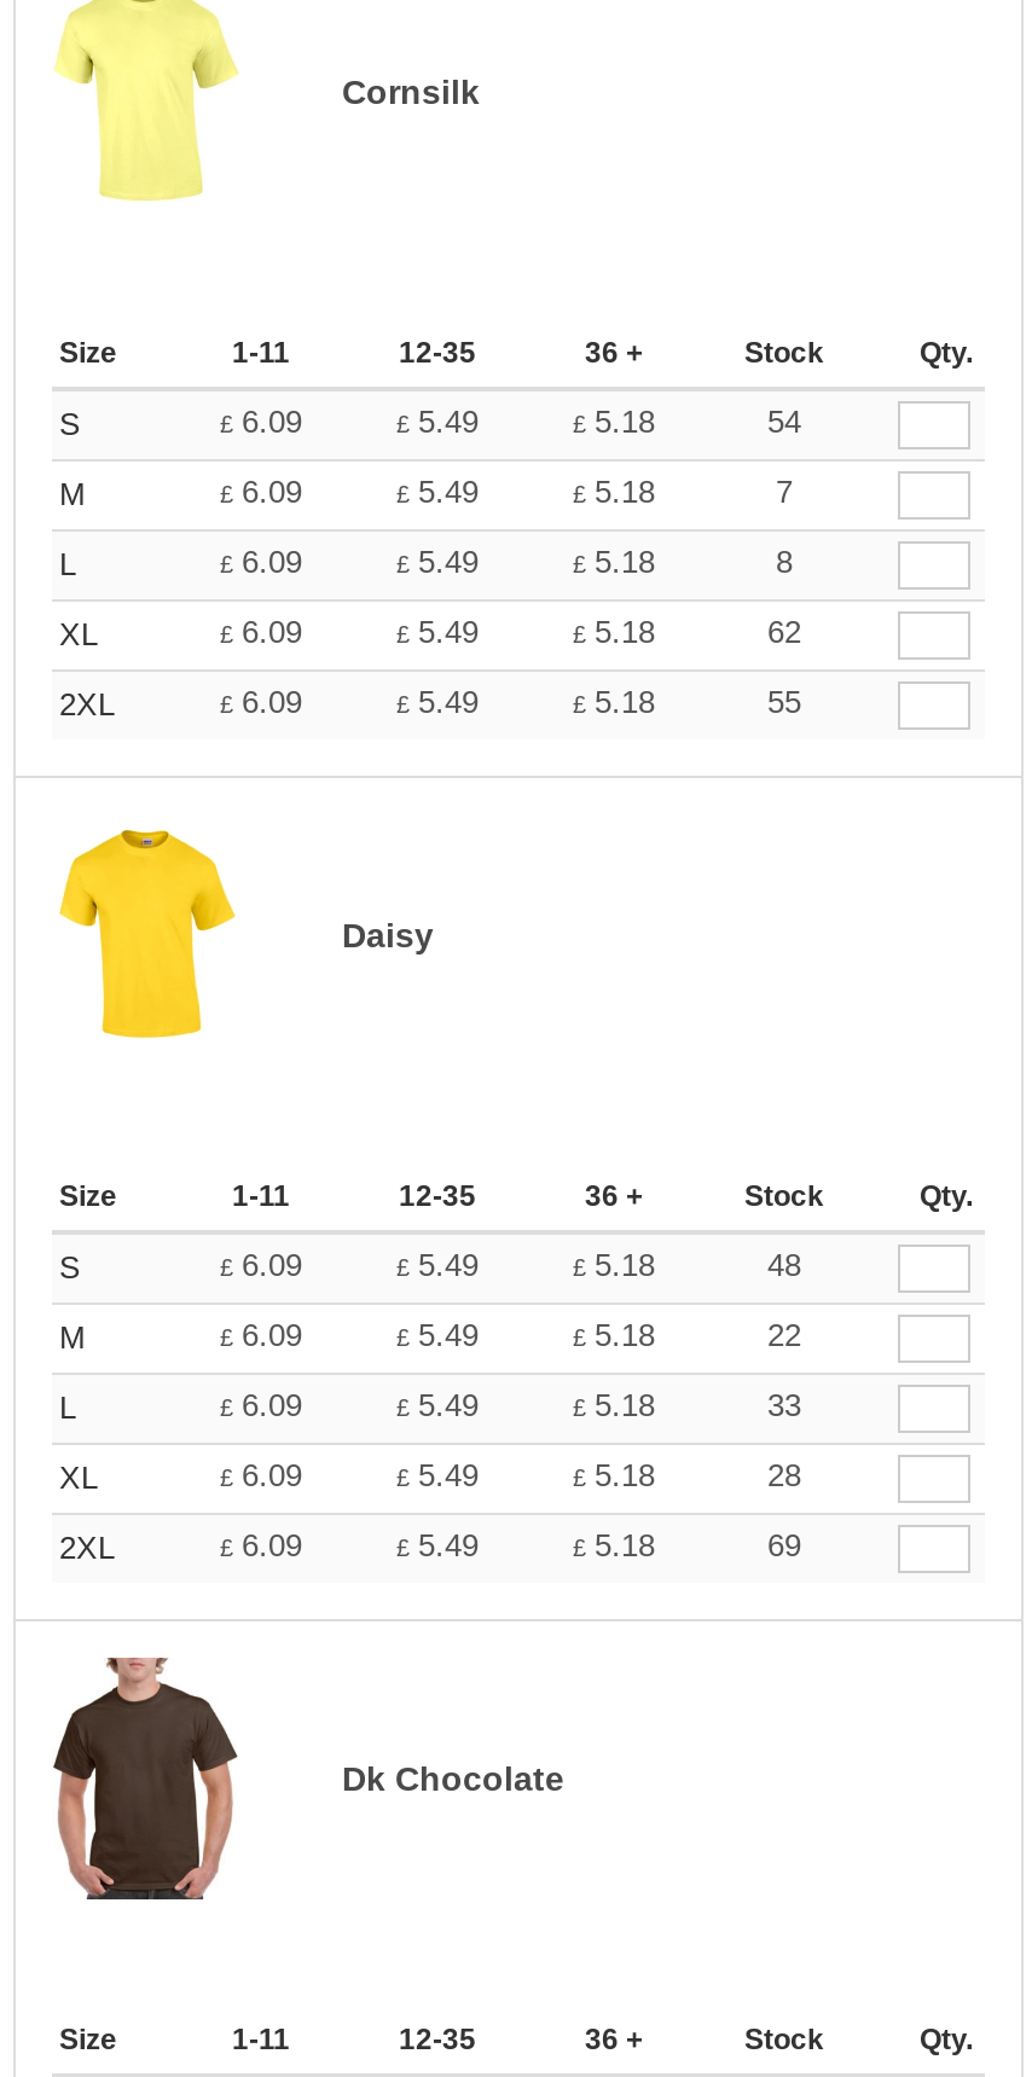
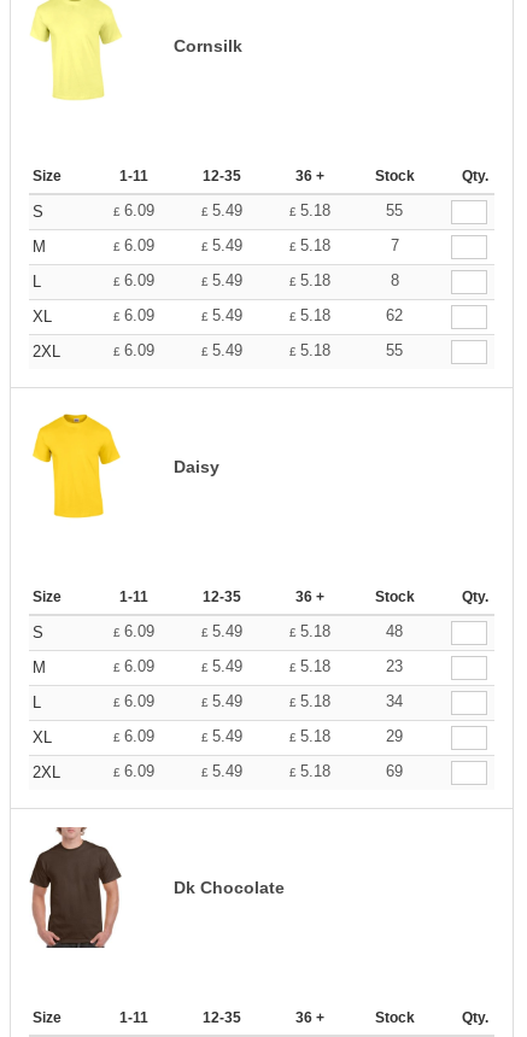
- 54
+ 55

- 22
+ 23

- 33
+ 34

- 28
+ 29
